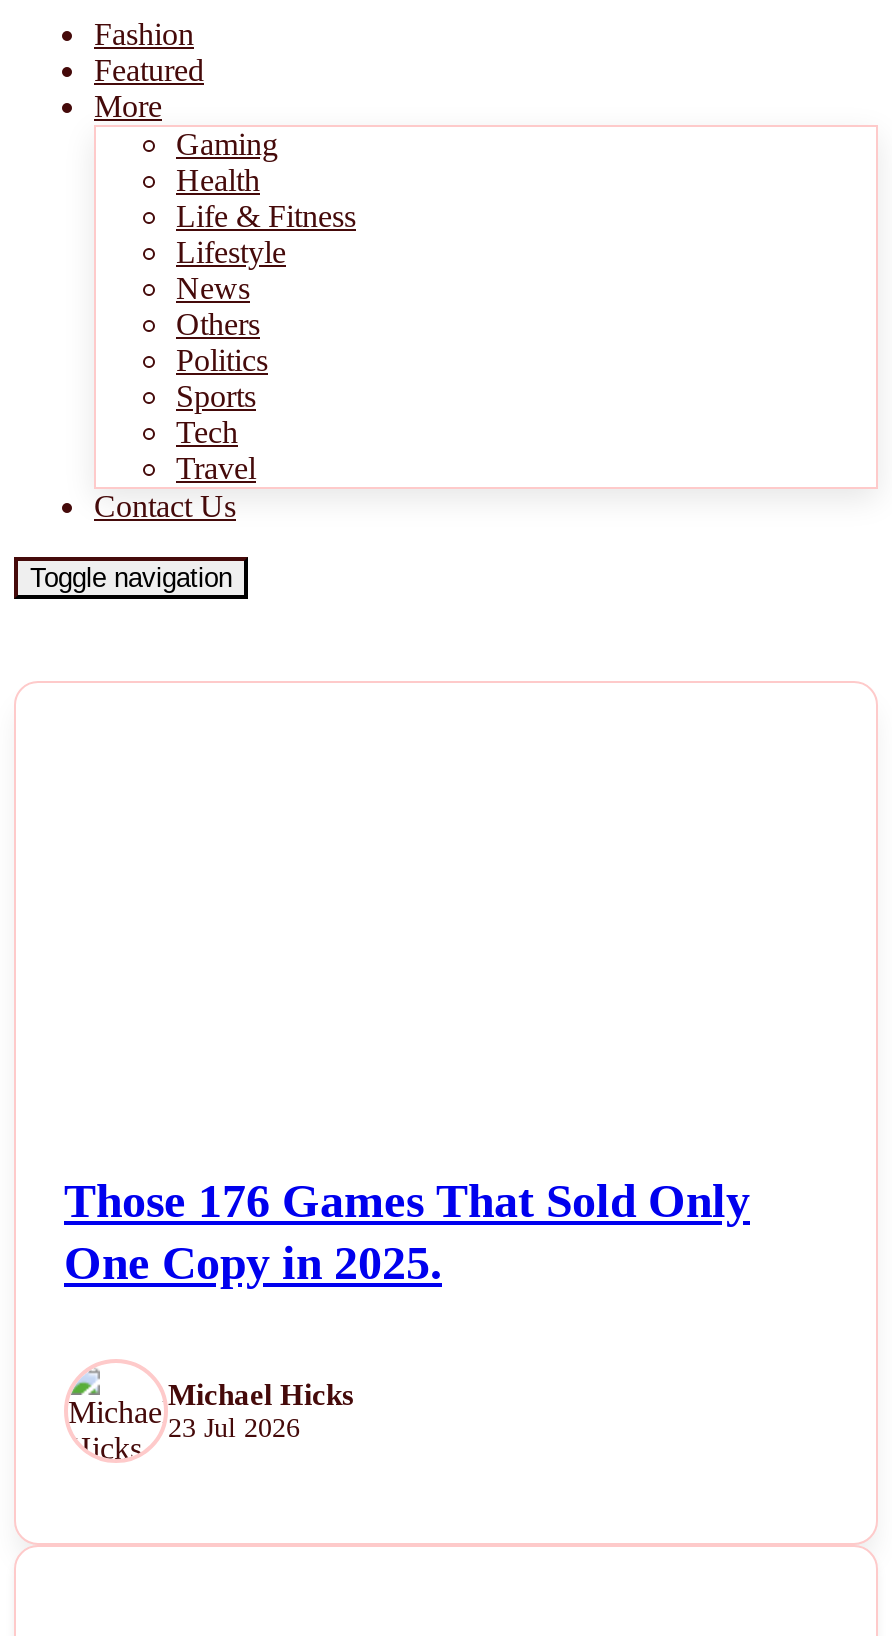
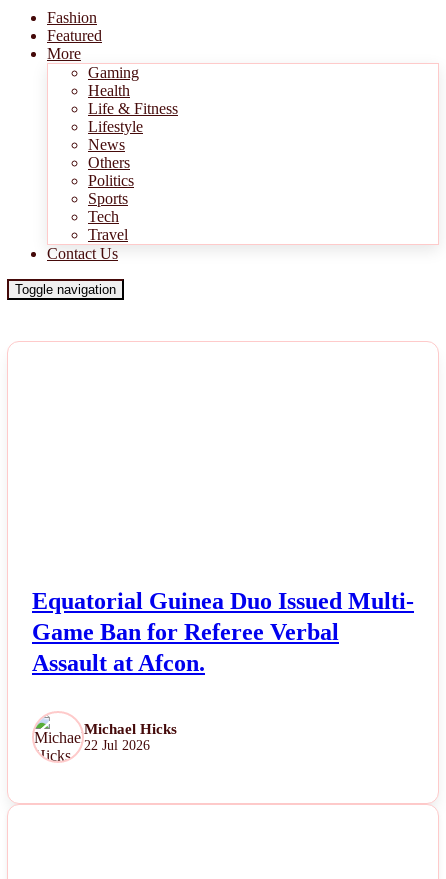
- Those 176 Games That Sold Only
- One Copy in 2025.
+ Equatorial Guinea Duo Issued Multi-
+ Game Ban for Referee Verbal
+ Assault at Afcon.

- 23 Jul 2026
+ 22 Jul 2026
